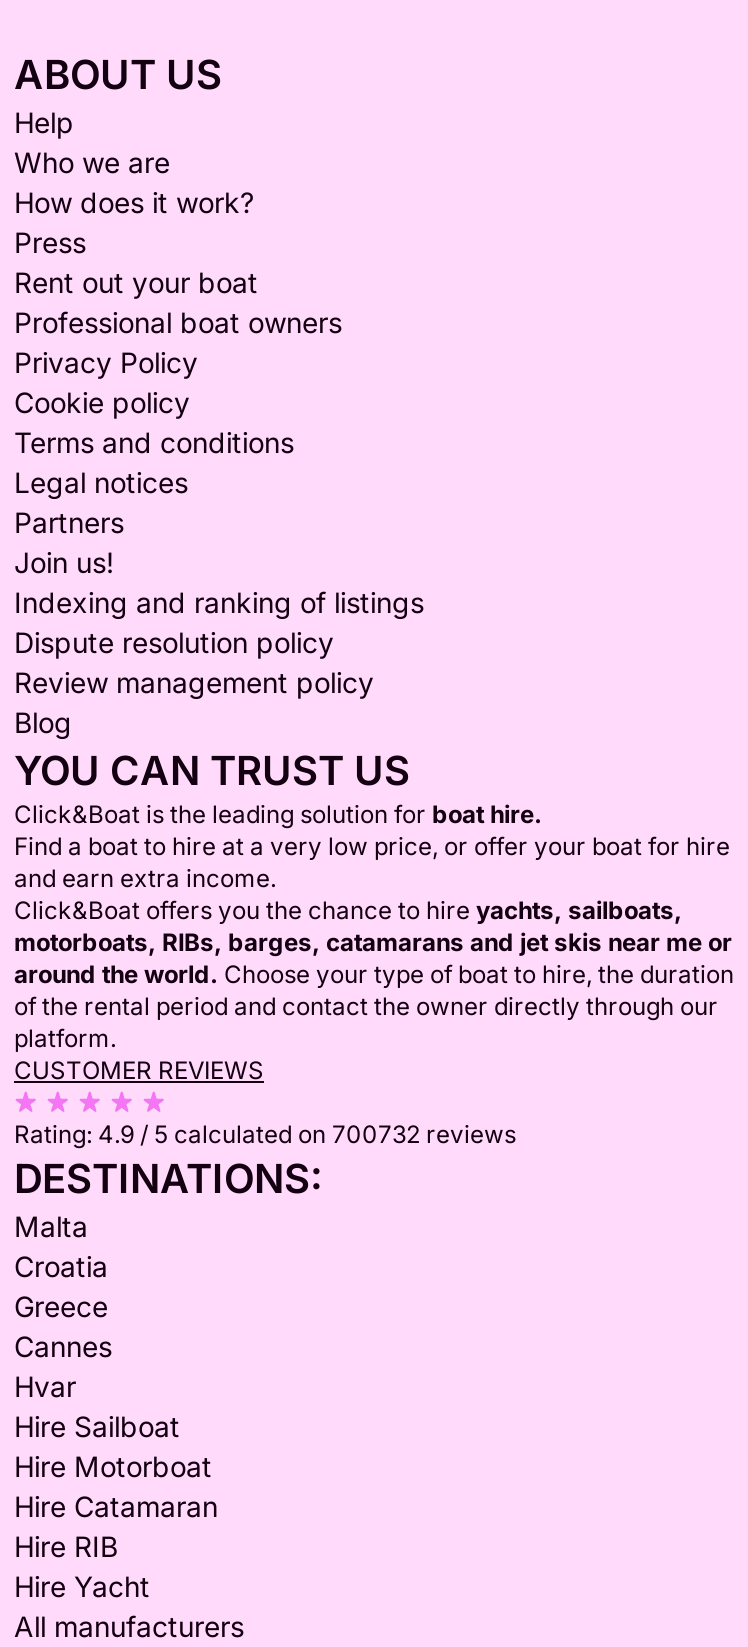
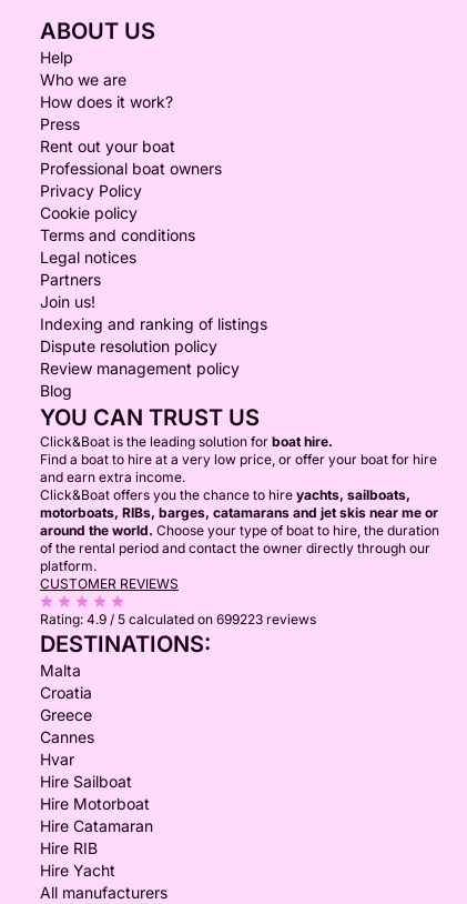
- Rating: 4.9 / 5 calculated on 700732 reviews
+ Rating: 4.9 / 5 calculated on 699223 reviews
